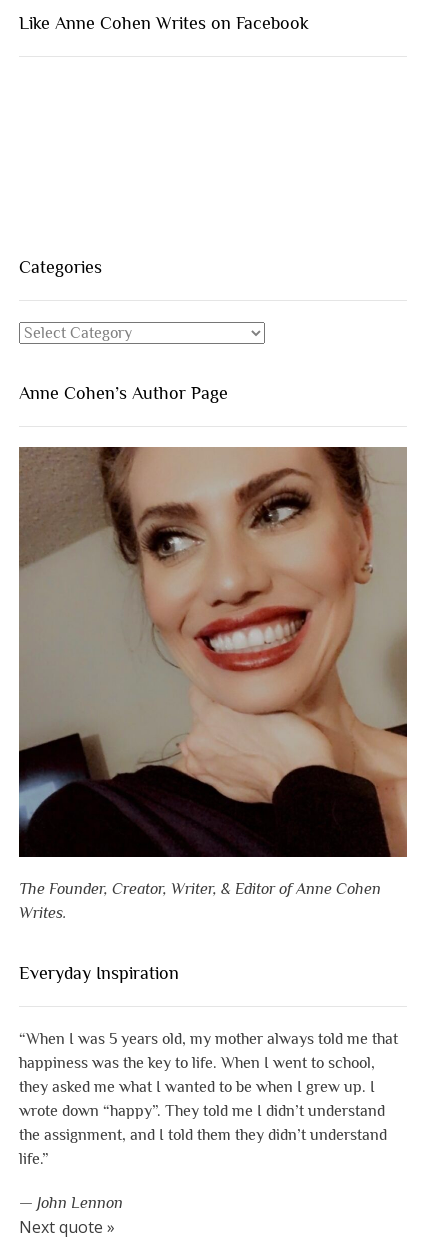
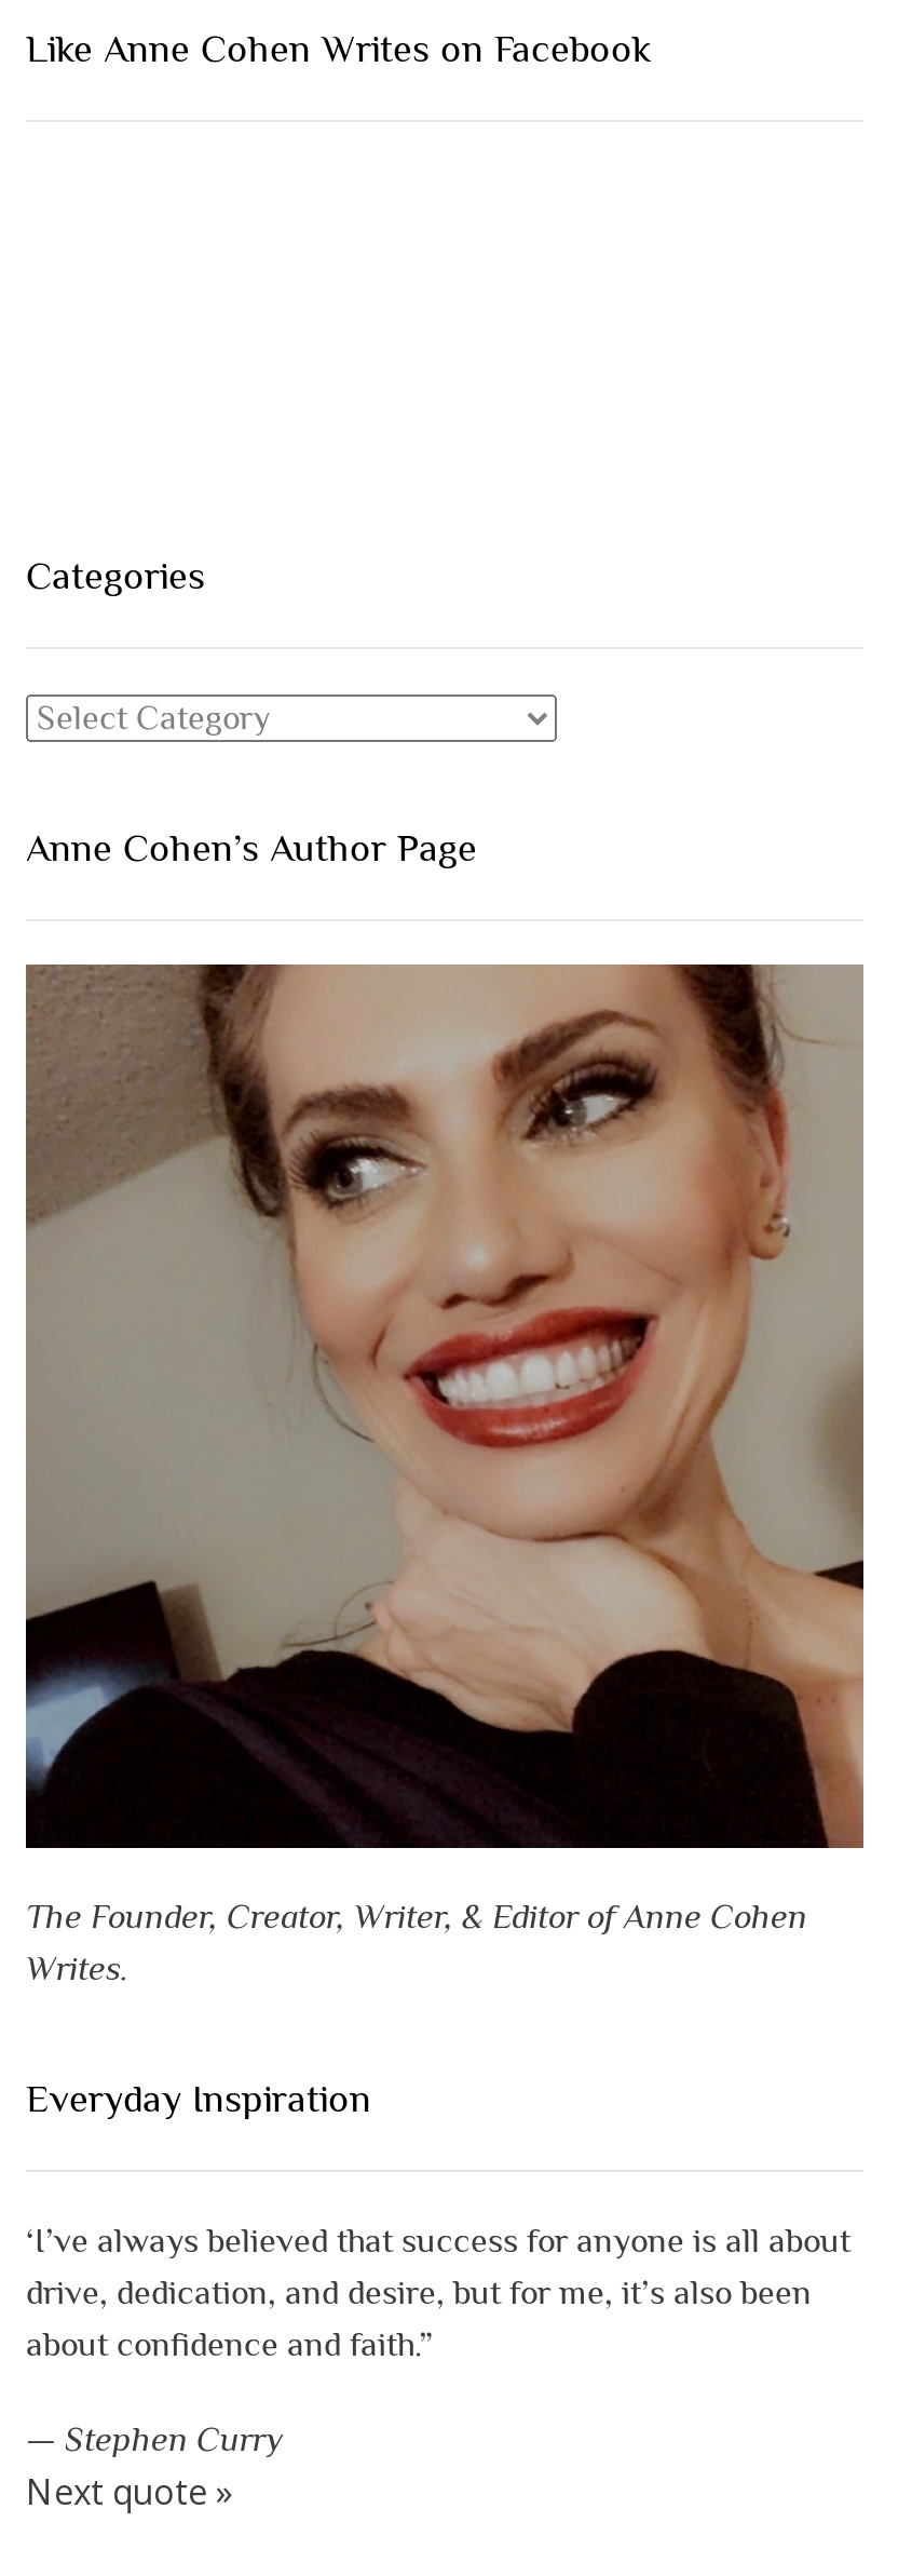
- “When I was 5 years old, my mother always told me that
- happiness was the key to life. When I went to school,
- they asked me what I wanted to be when I grew up. I
- wrote down “happy”. They told me I didn’t understand
- the assignment, and I told them they didn’t understand
- life.”
+ ‘I’ve always believed that success for anyone is all about
+ drive, dedication, and desire, but for me, it’s also been
+ about confidence and faith.”

- — John Lennon
+ — Stephen Curry
